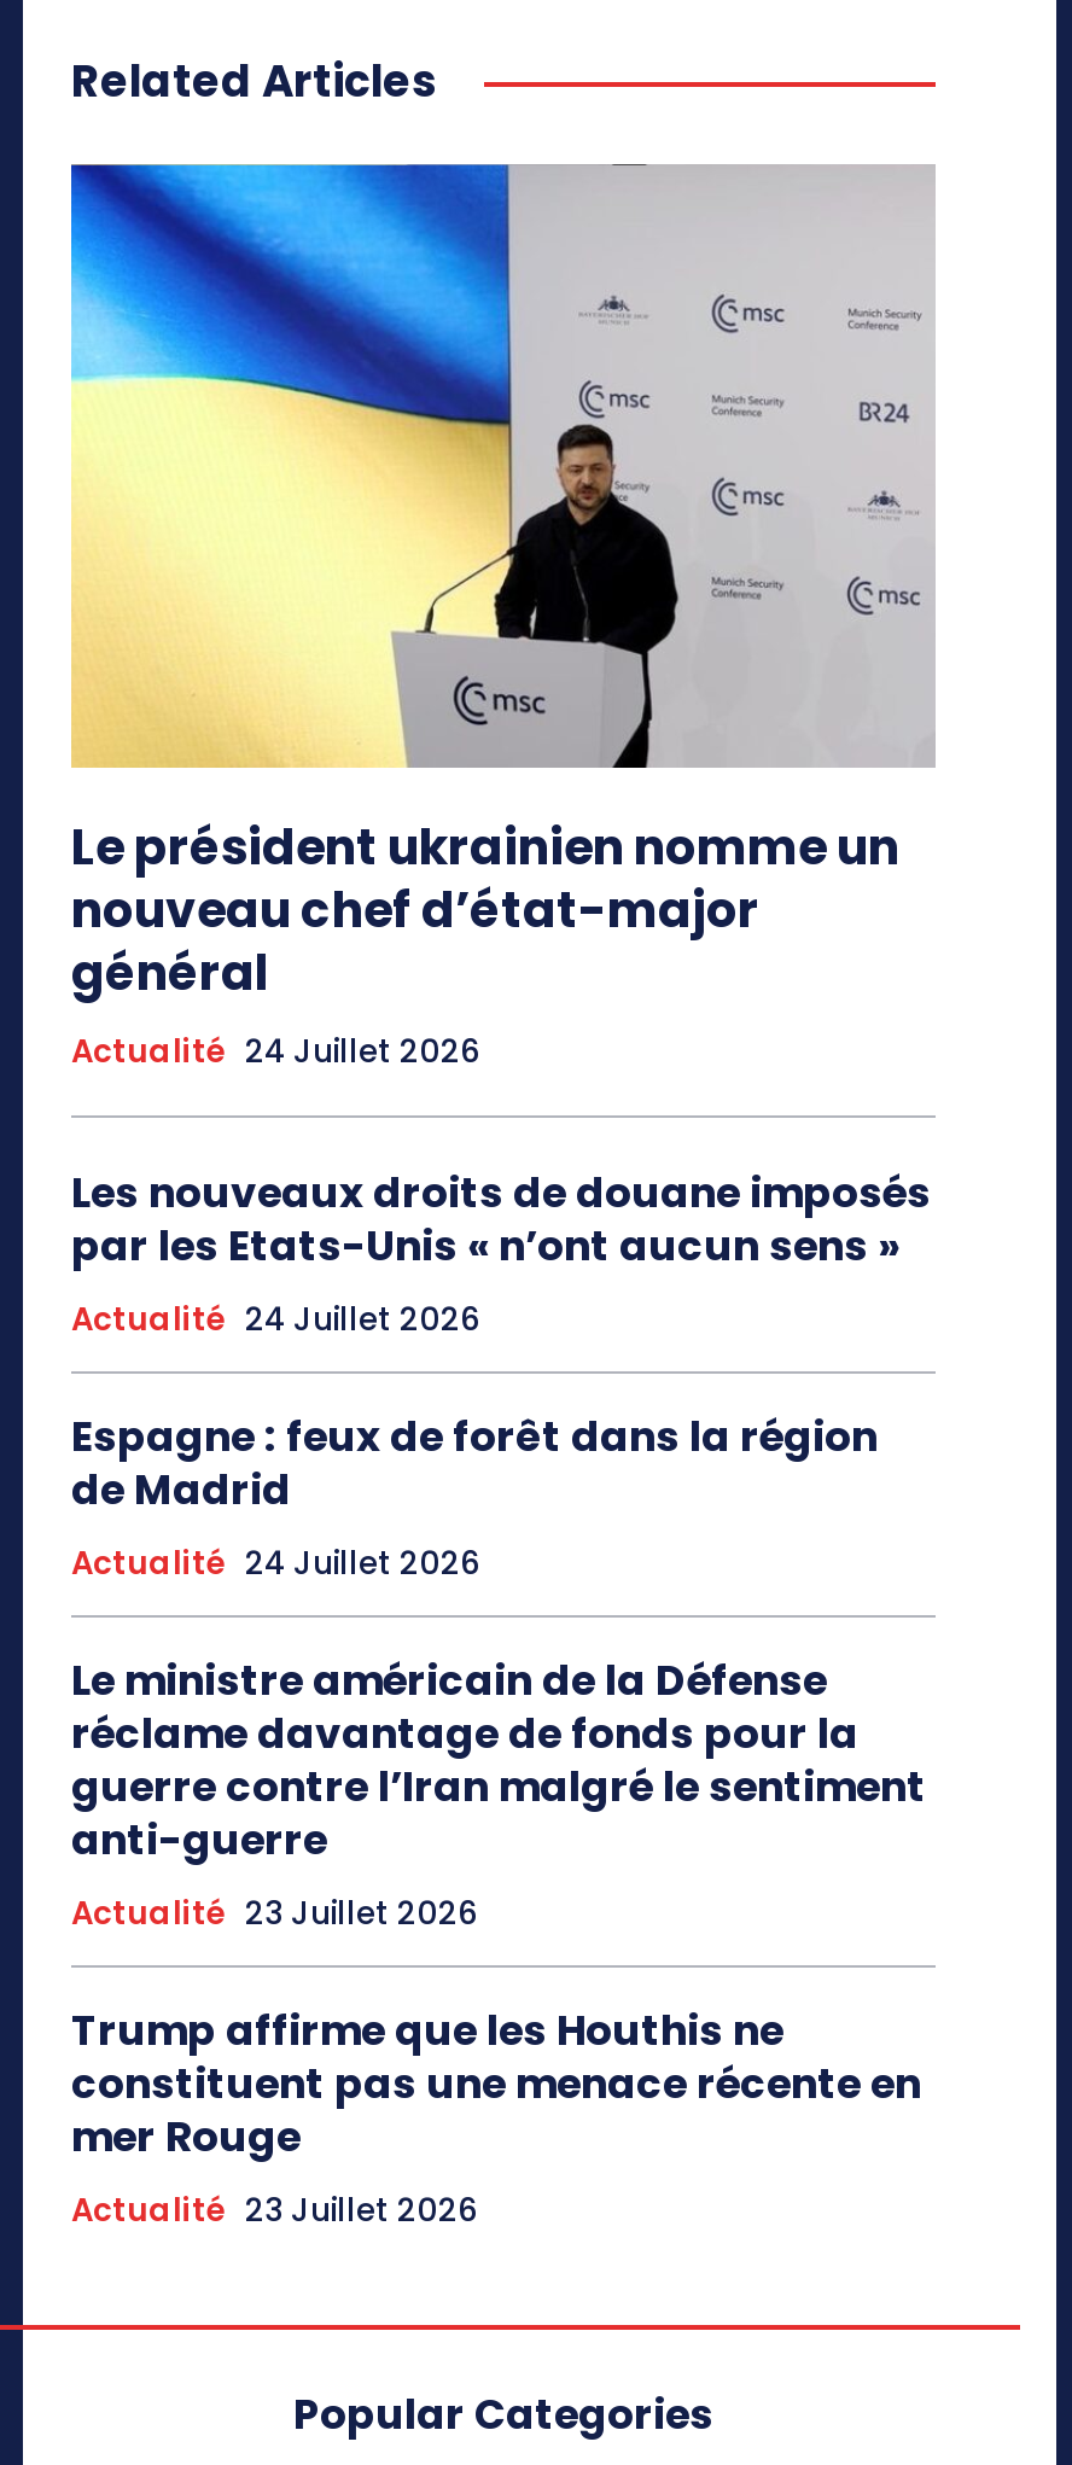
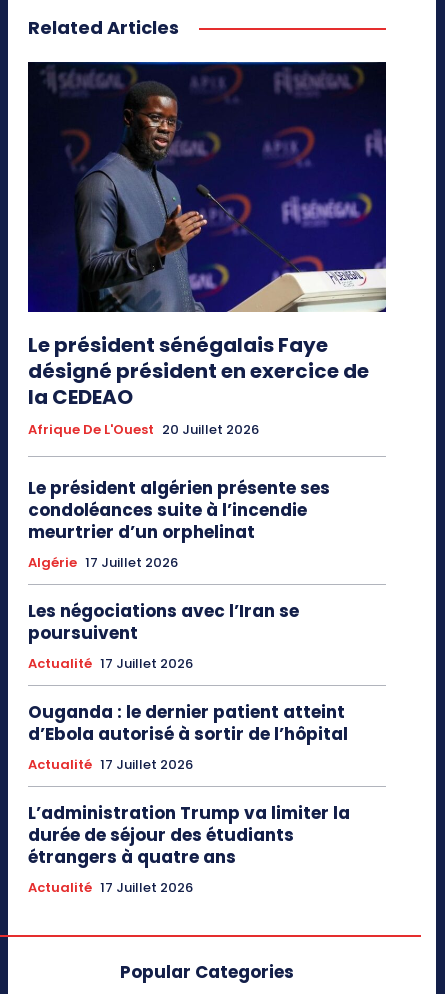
- [image]
- Le président ukrainien nomme un
- nouveau chef d’état-major
- général
- Actualité 24 Juillet 2026
+ [image]
+ Le président sénégalais Faye
+ désigné président en exercice de
+ la CEDEAO
+ Afrique De L'Ouest 20 Juillet 2026

- Les nouveaux droits de douane imposés
- par les Etats-Unis « n’ont aucun sens »
- Actualité 24 Juillet 2026
+ Le président algérien présente ses
+ condoléances suite à l’incendie
+ meurtrier d’un orphelinat
+ Algérie 17 Juillet 2026

- Espagne : feux de forêt dans la région
- de Madrid
- Actualité 24 Juillet 2026
+ Les négociations avec l’Iran se
+ poursuivent
+ Actualité 17 Juillet 2026

- Le ministre américain de la Défense
- réclame davantage de fonds pour la
- guerre contre l’Iran malgré le sentiment
- anti-guerre
- Actualité 23 Juillet 2026
+ Ouganda : le dernier patient atteint
+ d’Ebola autorisé à sortir de l’hôpital
+ Actualité 17 Juillet 2026

- Trump affirme que les Houthis ne
- constituent pas une menace récente en
- mer Rouge
- Actualité 23 Juillet 2026
+ L’administration Trump va limiter la
+ durée de séjour des étudiants
+ étrangers à quatre ans
+ Actualité 17 Juillet 2026
